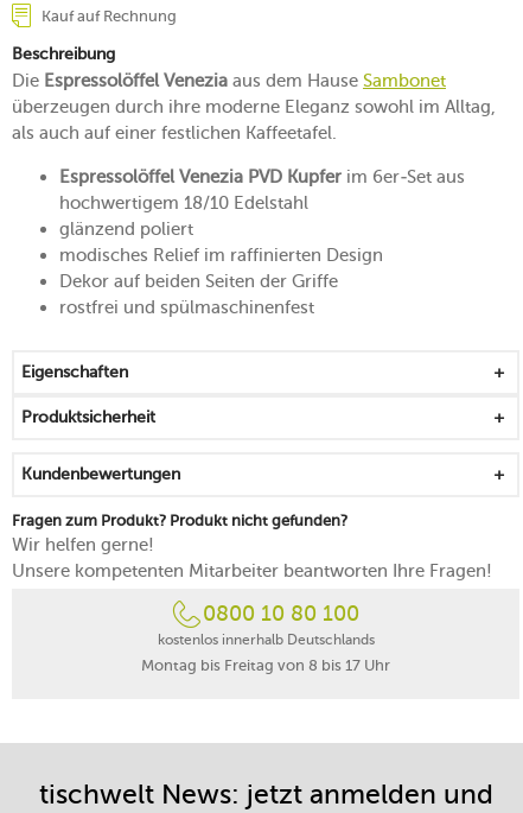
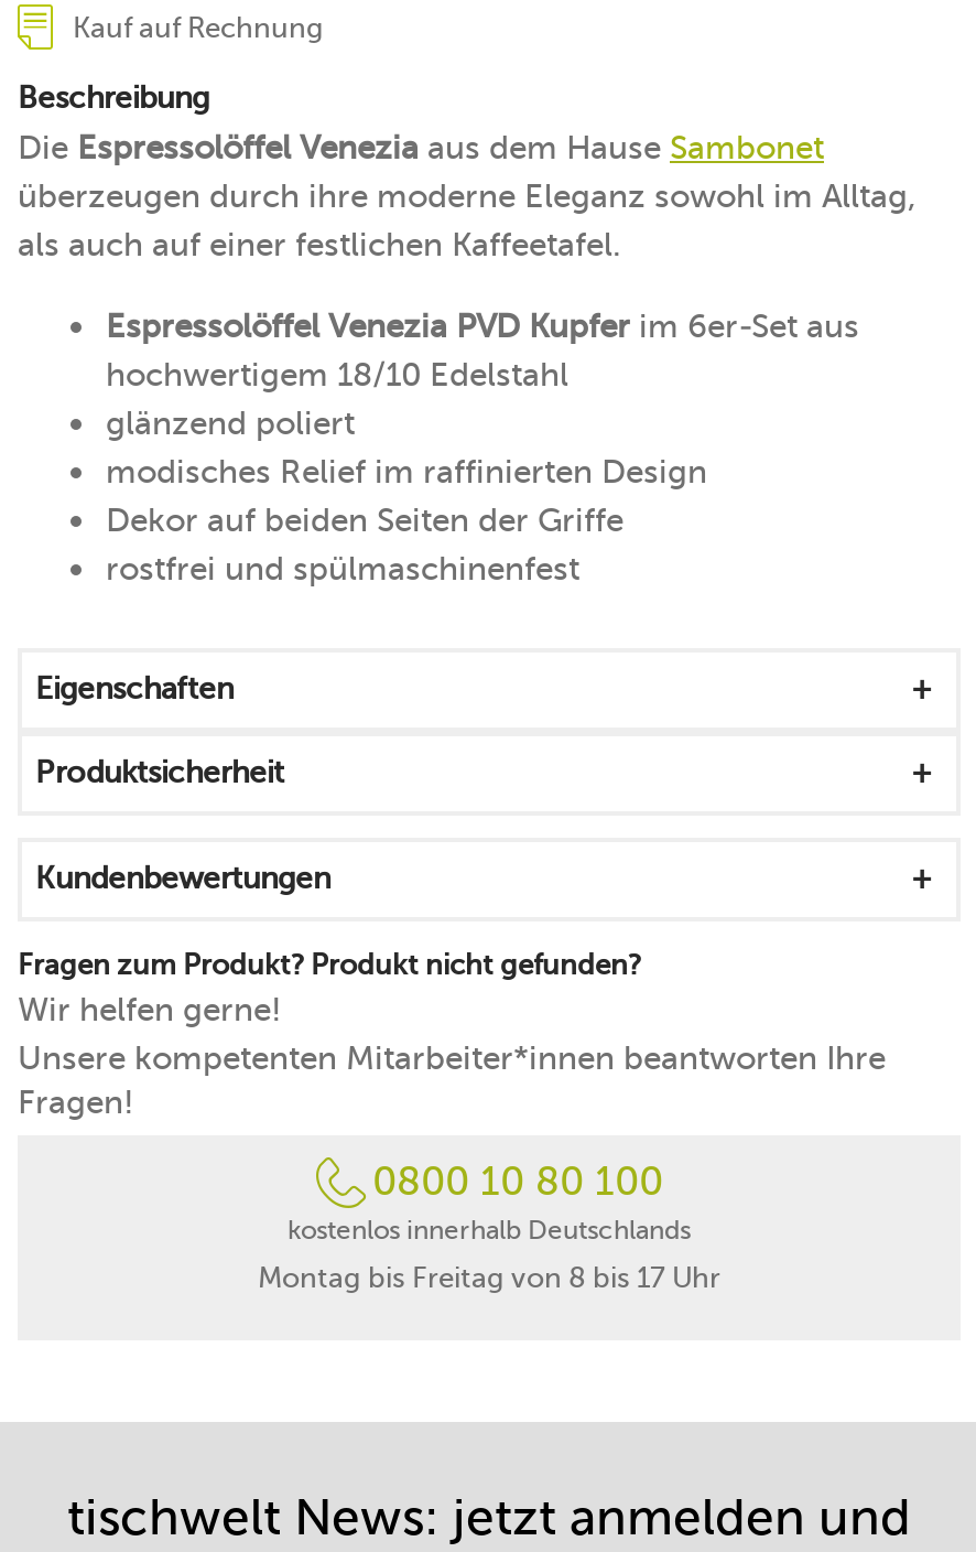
- Unsere kompetenten Mitarbeiter beantworten Ihre Fragen!
+ Unsere kompetenten Mitarbeiter*innen beantworten Ihre
+ Fragen!
